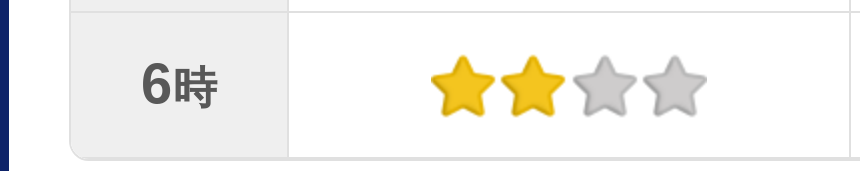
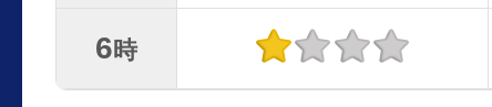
- [image]
+ [image]
